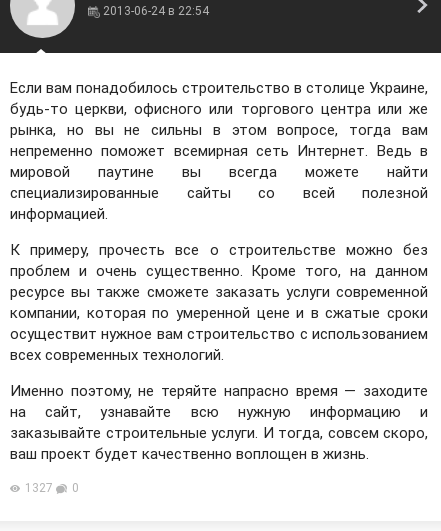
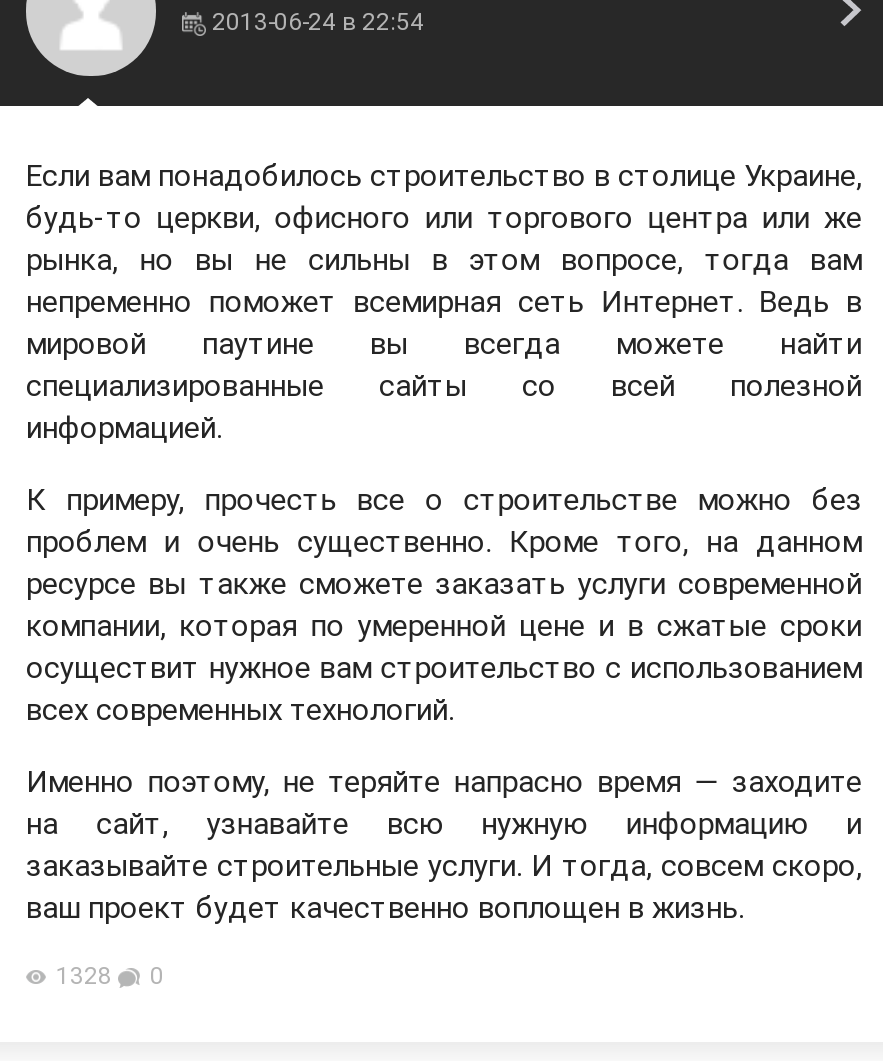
- 1327 0
+ 1328 0
